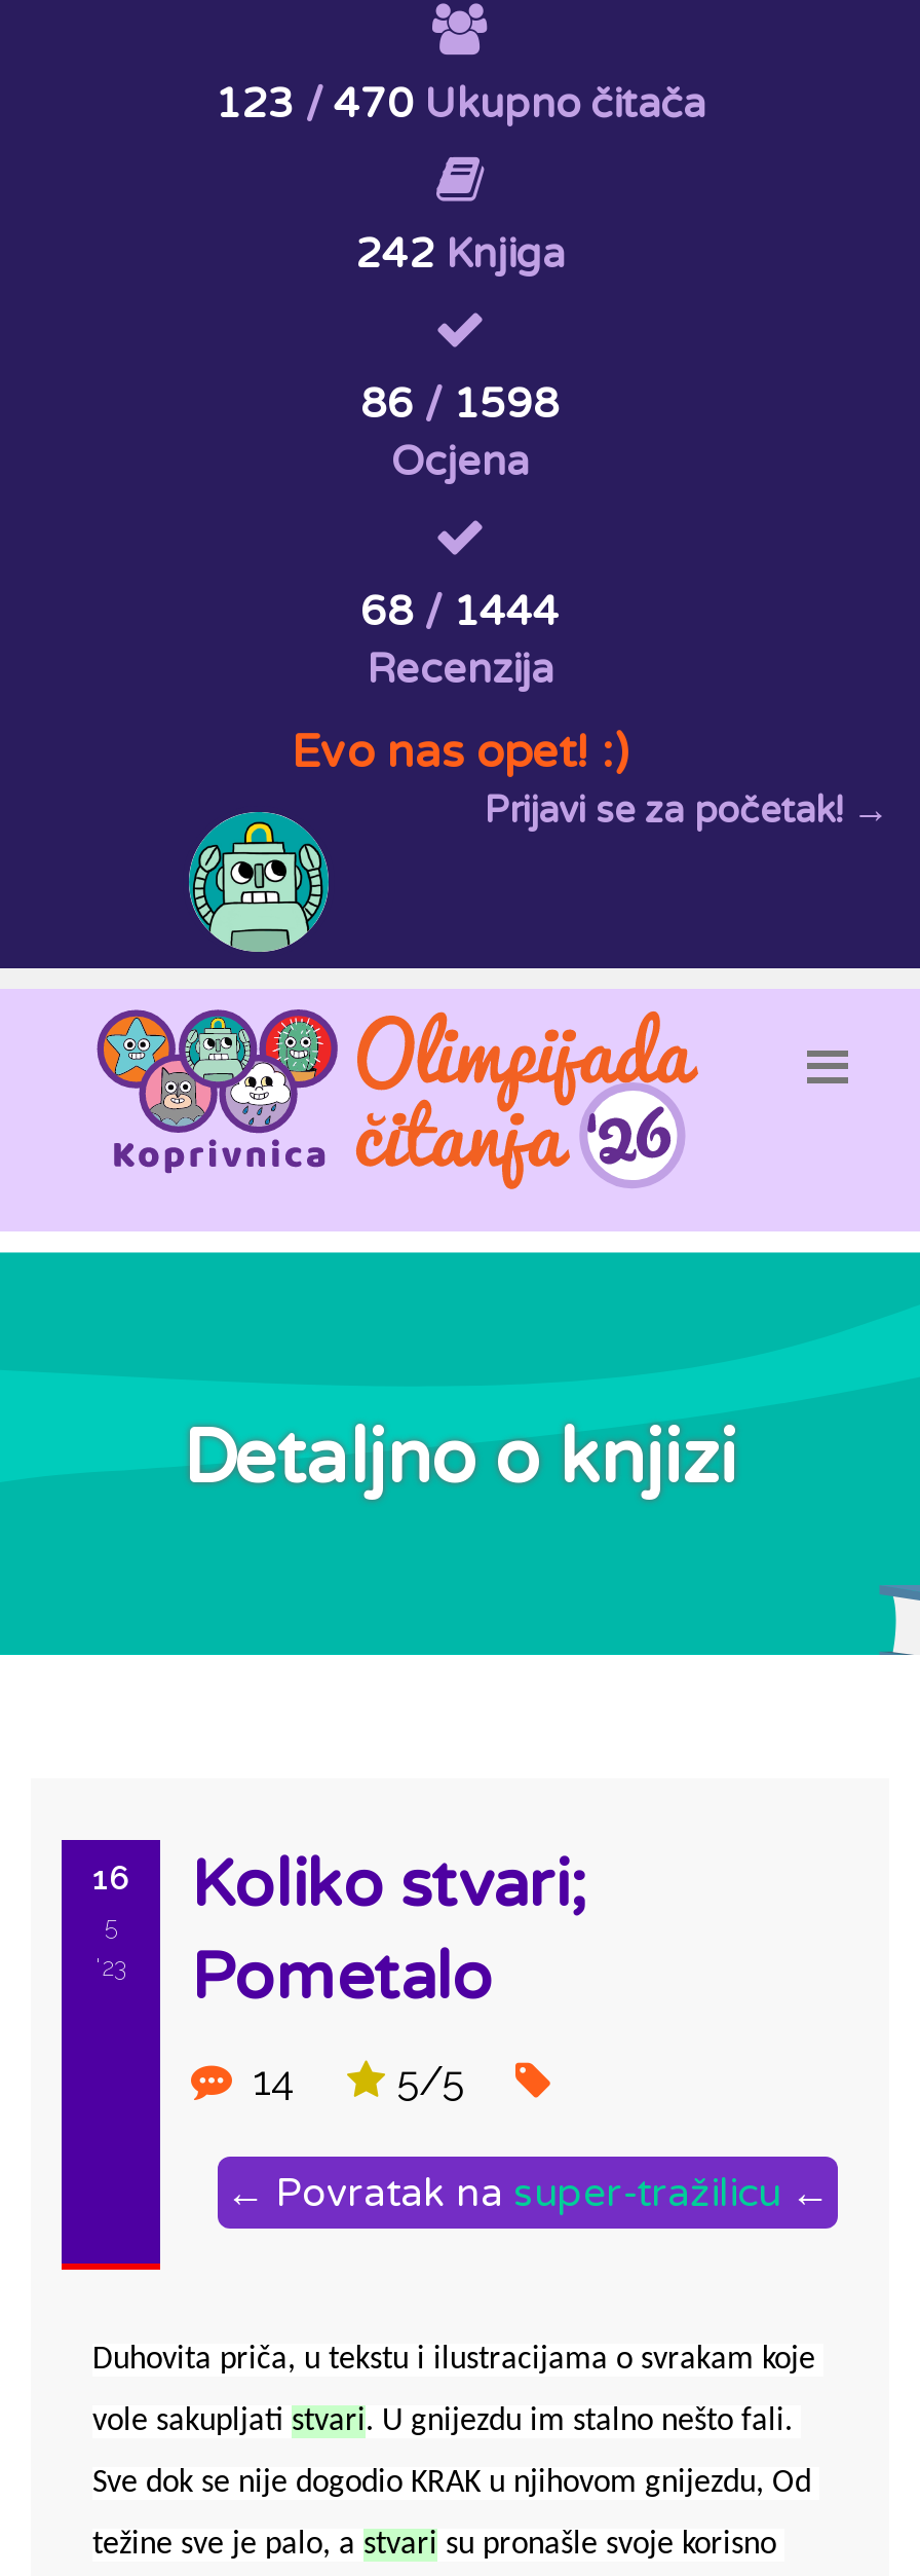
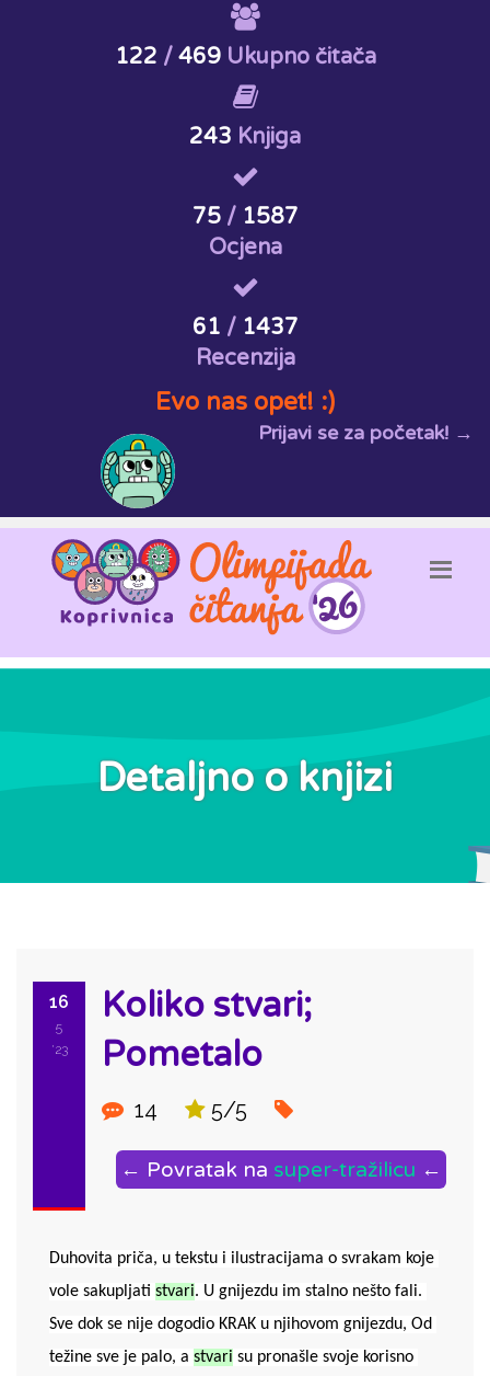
- 123 / 470 Ukupno čitača
+ 122 / 469 Ukupno čitača

- 242 Knjiga
+ 243 Knjiga

- 86 / 1598
+ 75 / 1587

- 68 / 1444
+ 61 / 1437
